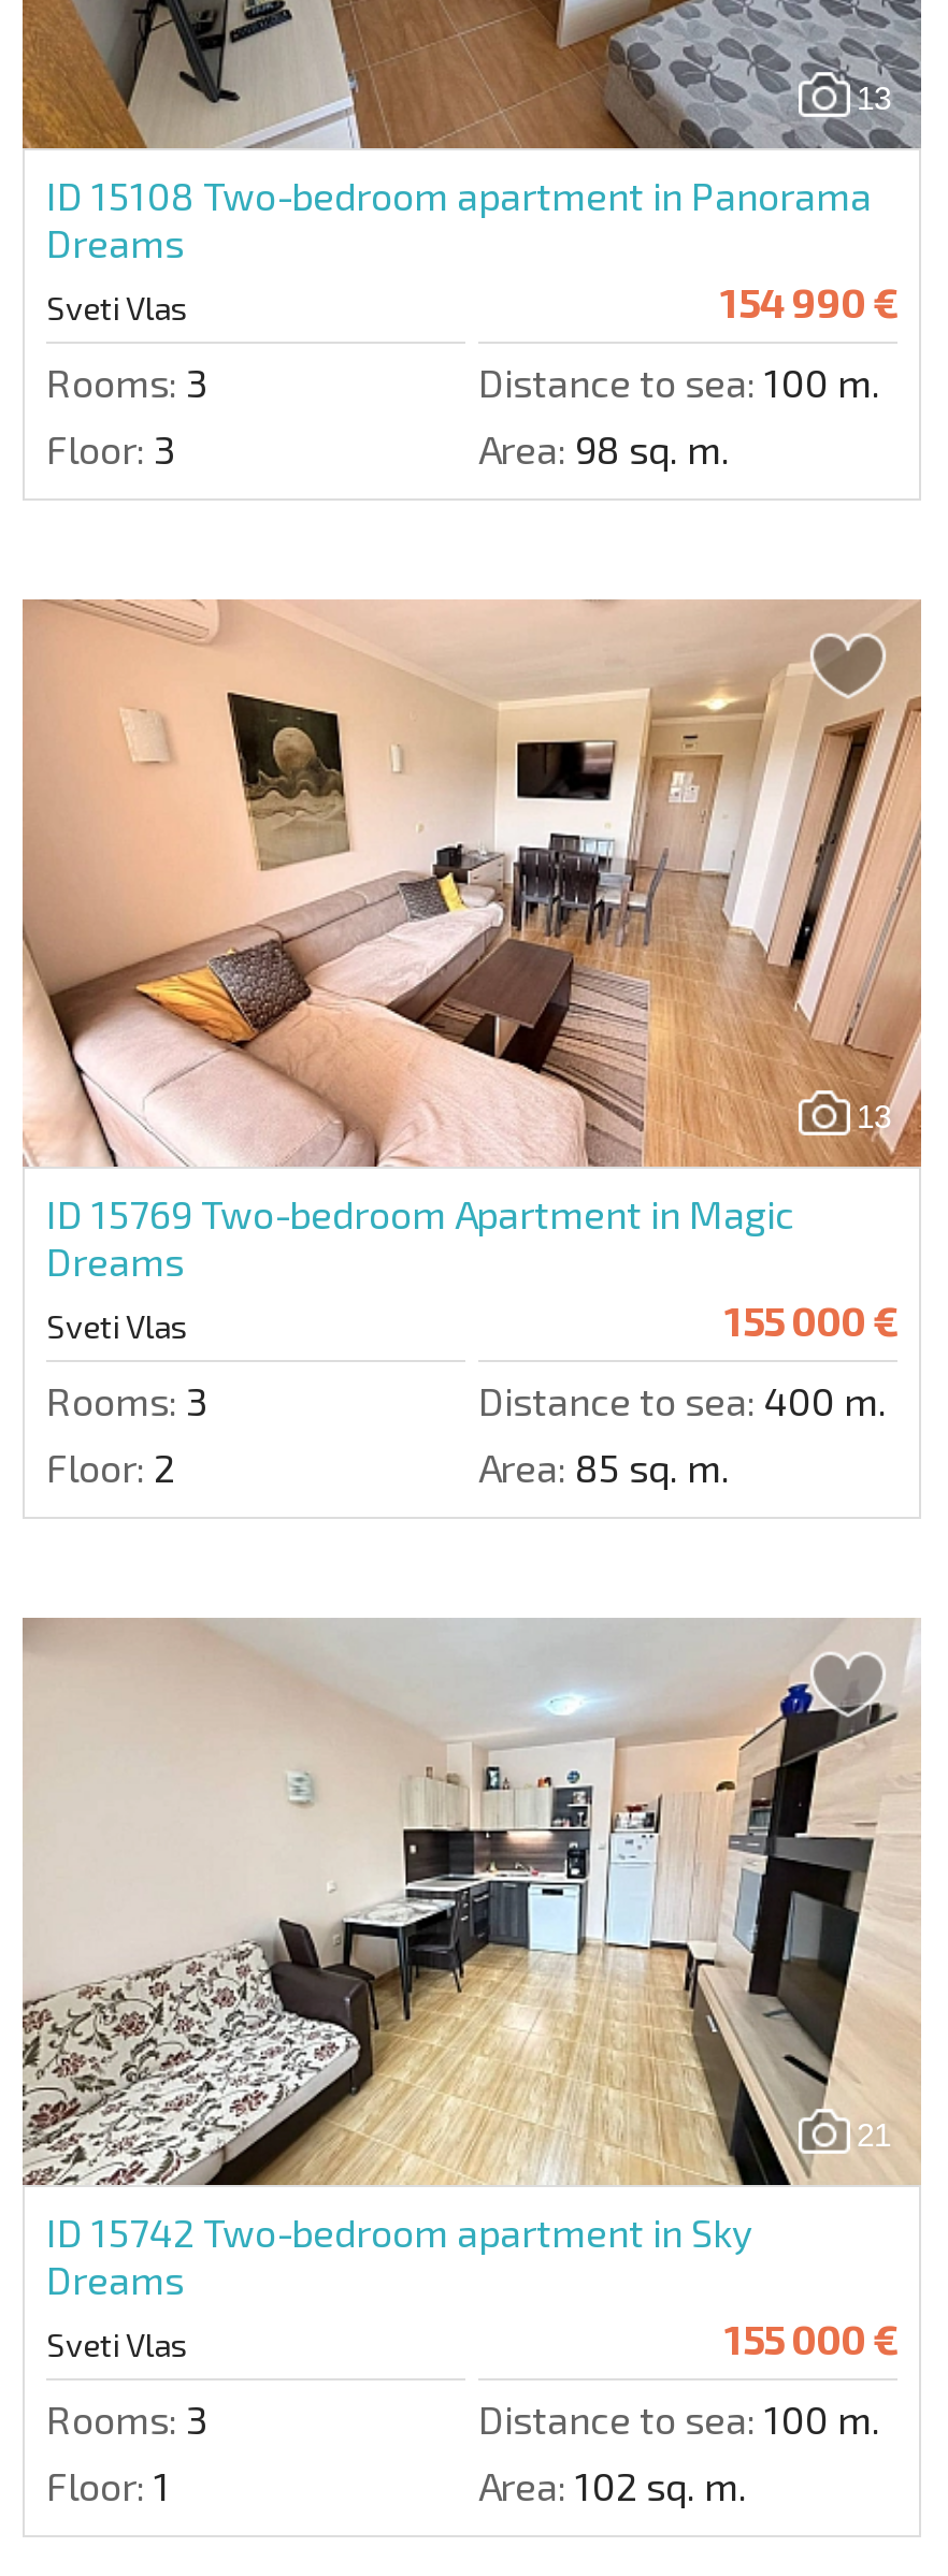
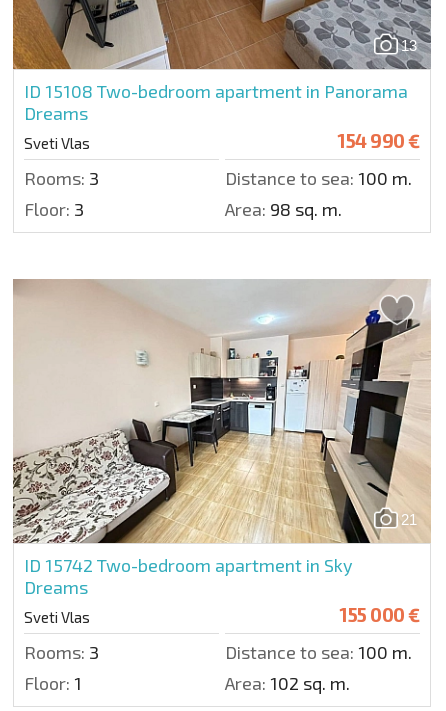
- [image]
- 13
- ID 15769 Two-bedroom Apartment in Magic
- Dreams
- Sveti Vlas
- 155 000 €
- Rooms: 3
- Distance to sea: 400 m.
- Floor: 2
- Area: 85 sq. m.
